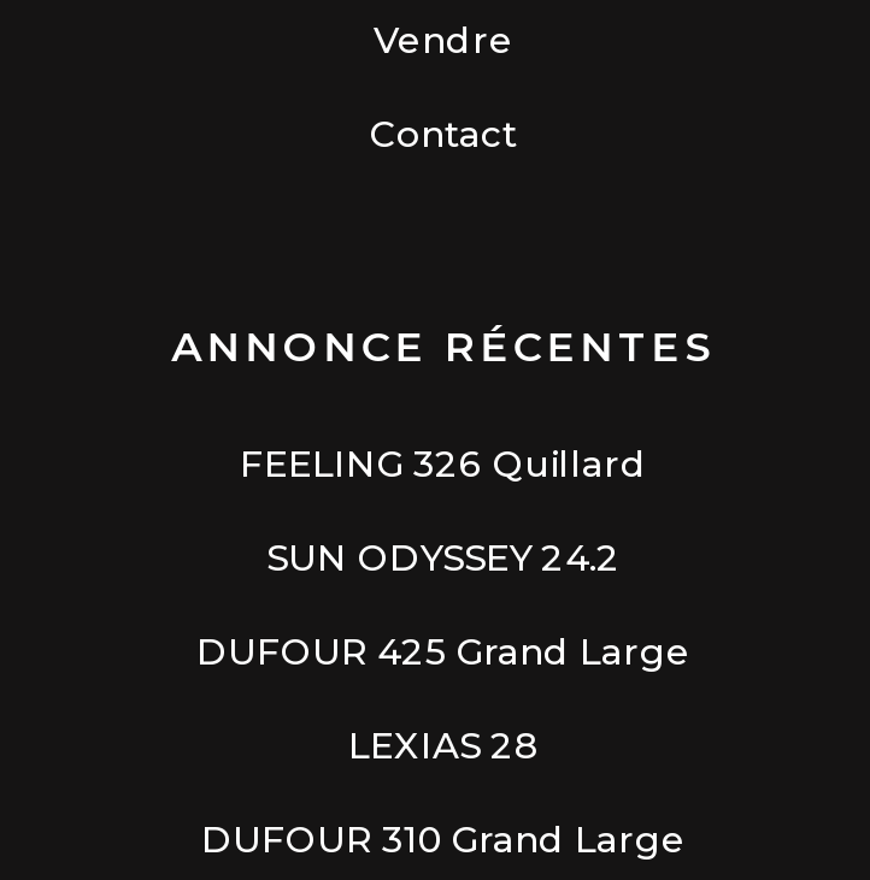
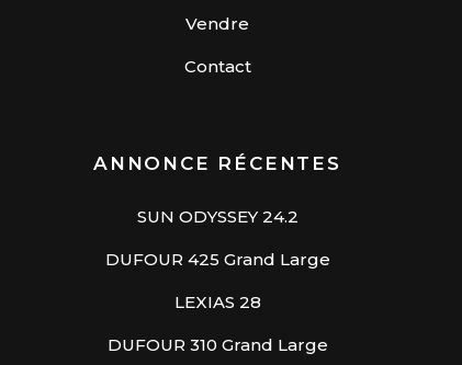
- FEELING 326 Quillard
